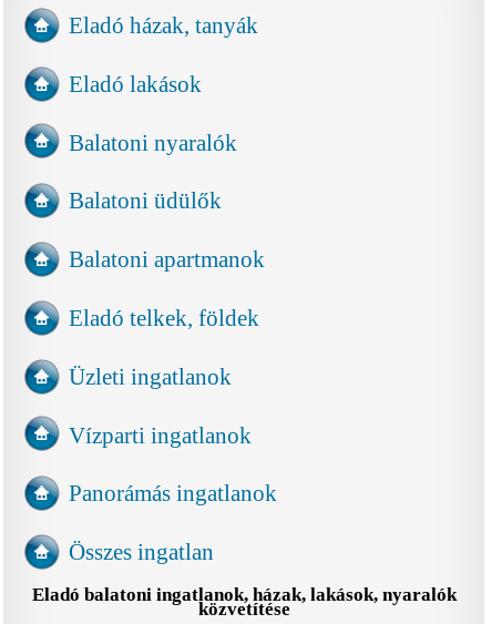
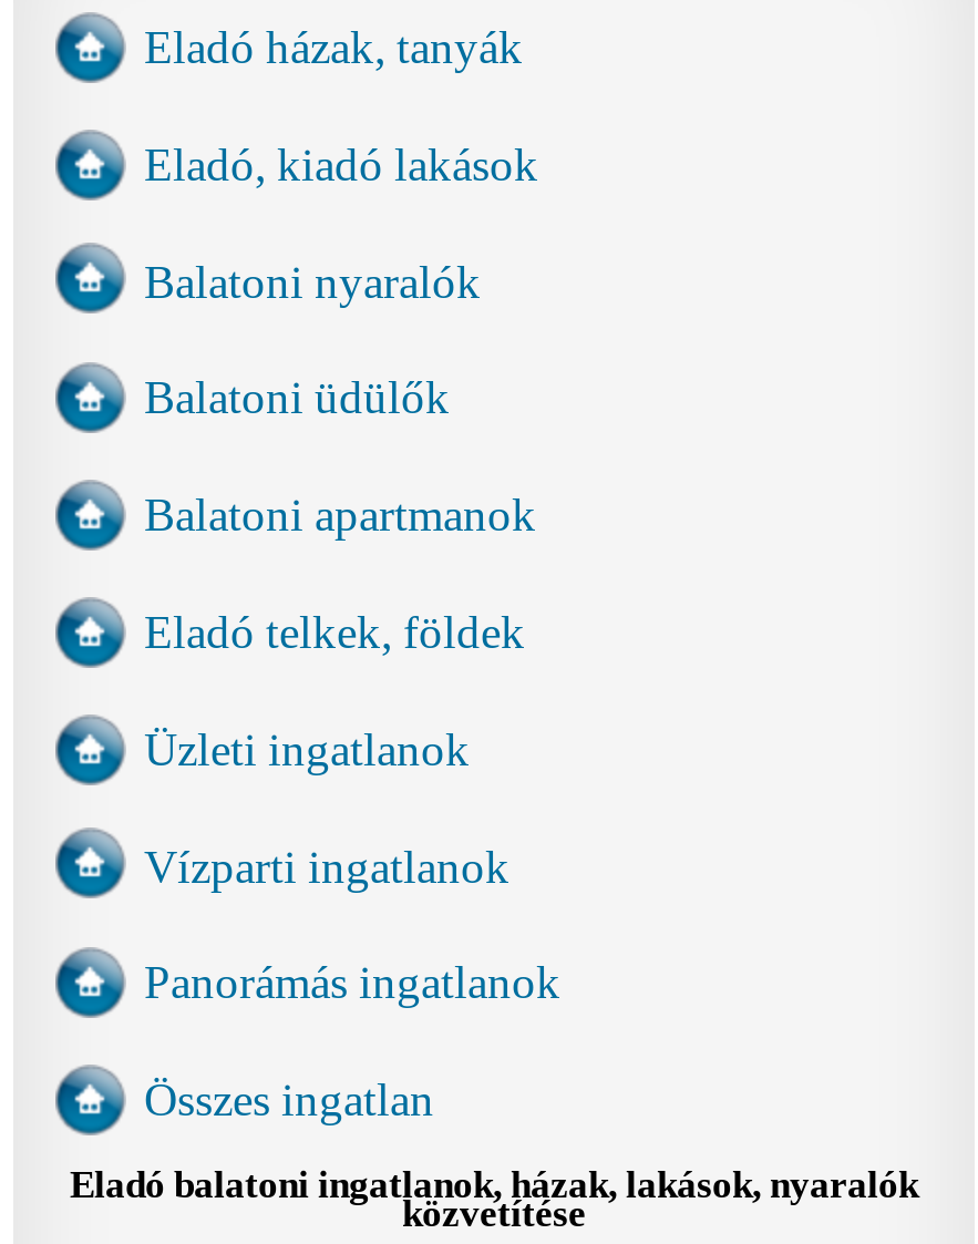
- Eladó lakások
+ Eladó, kiadó lakások
